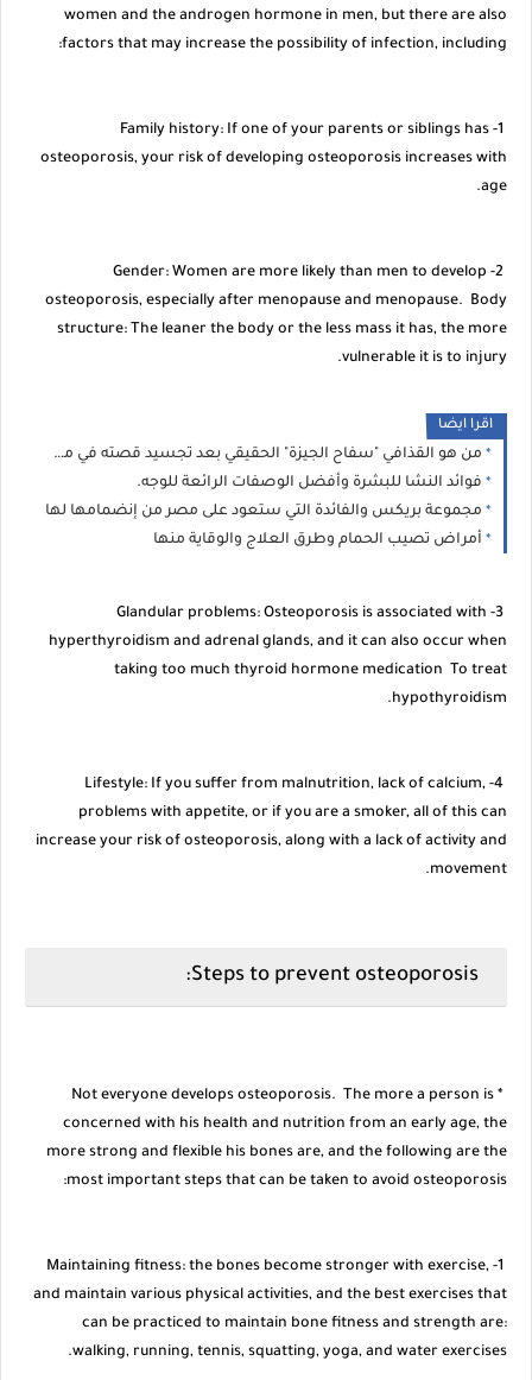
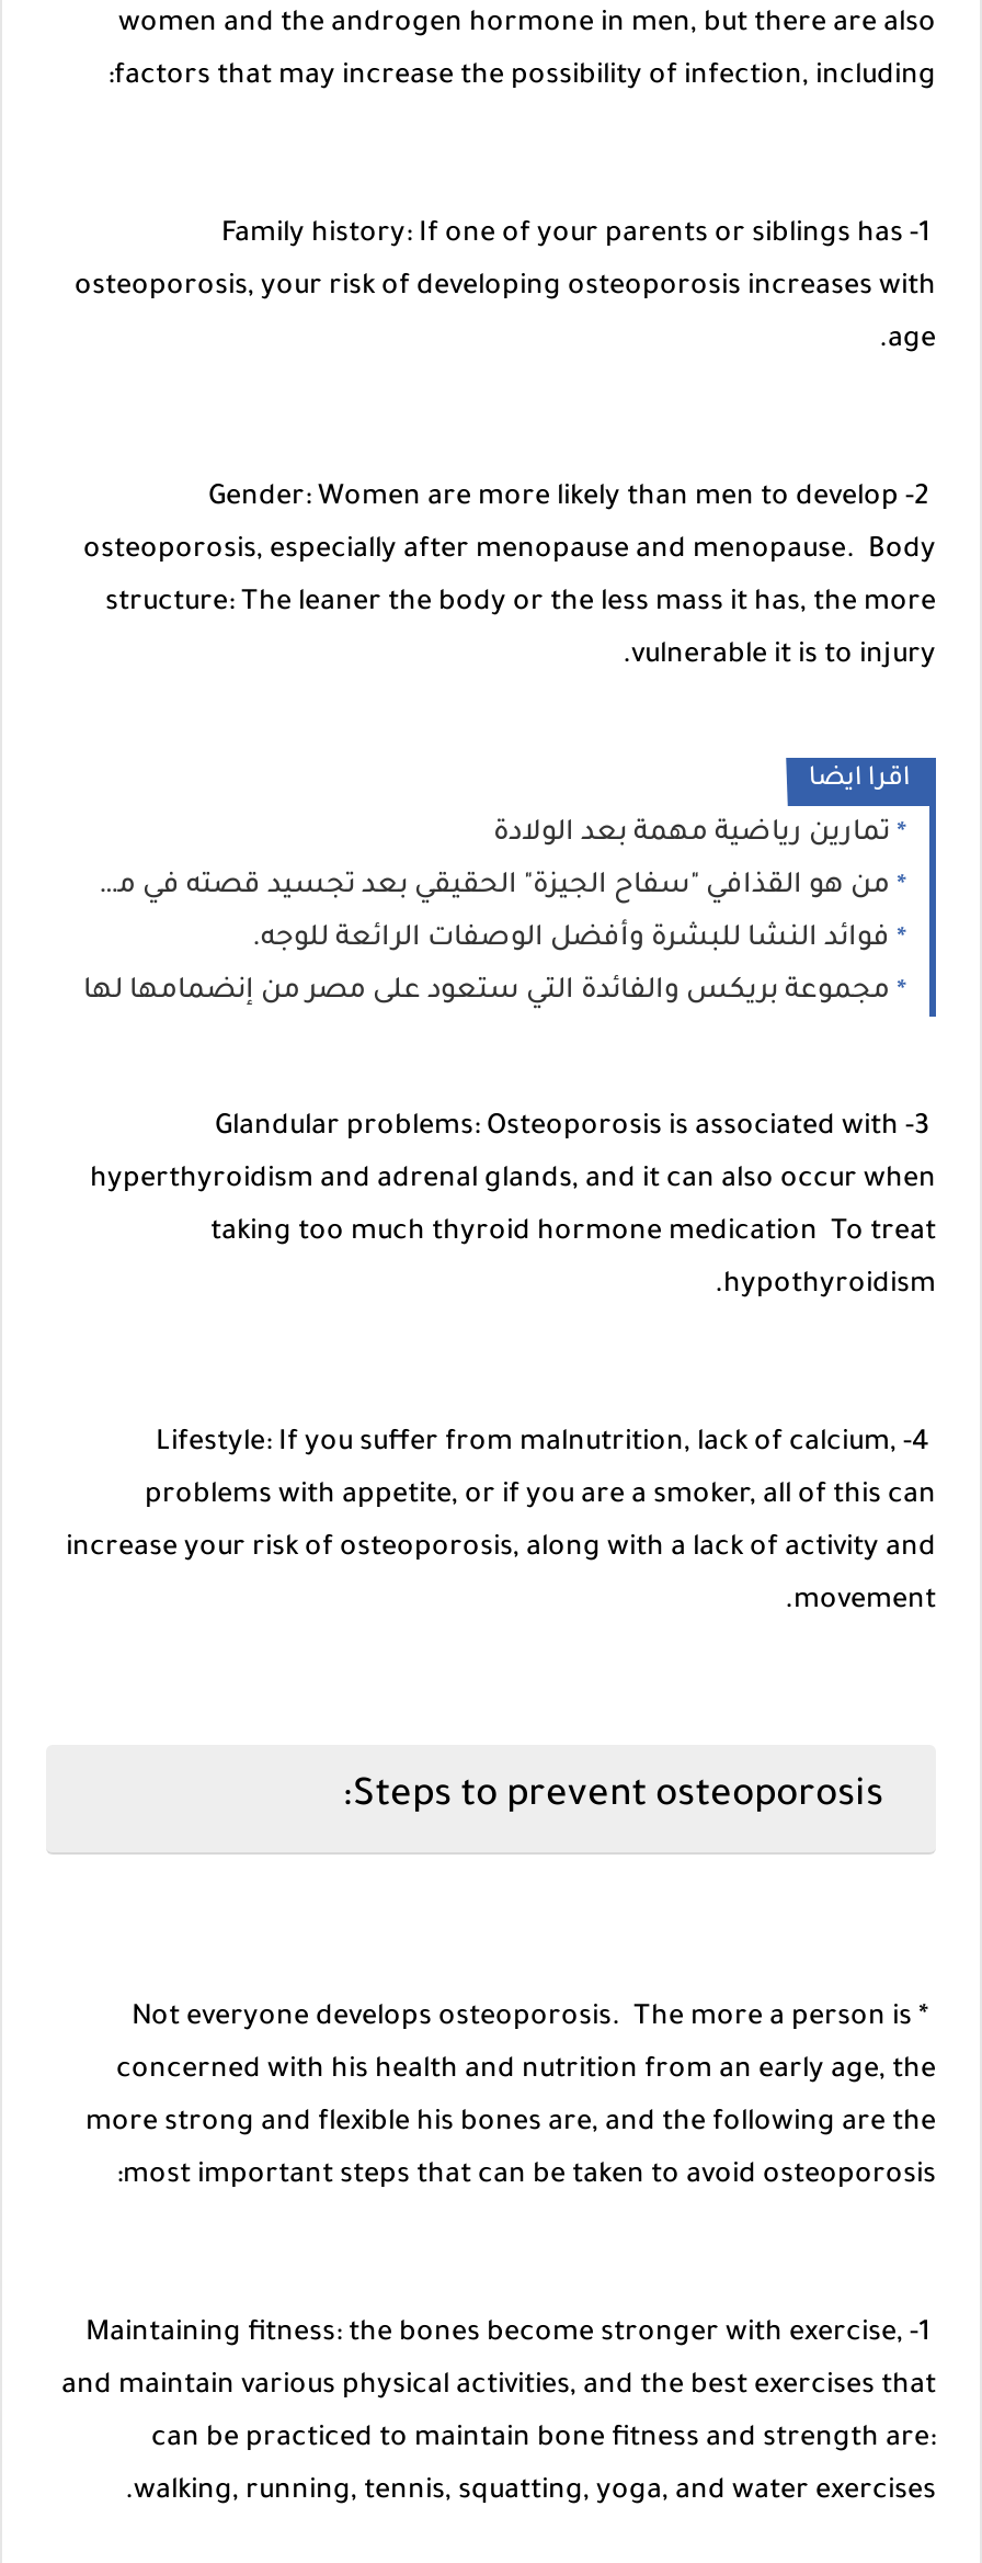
+ تمارين رياضية مهمة بعد الولادة

moved down: فوائد النشا للبشرة وأفضل الوصفات الرائعة للوجه. | مجموعة بريكس والفائدة التي ستعود على مصر من إنضمامها لها

- أمراض تصيب الحمام وطرق العلاج والوقاية منها
